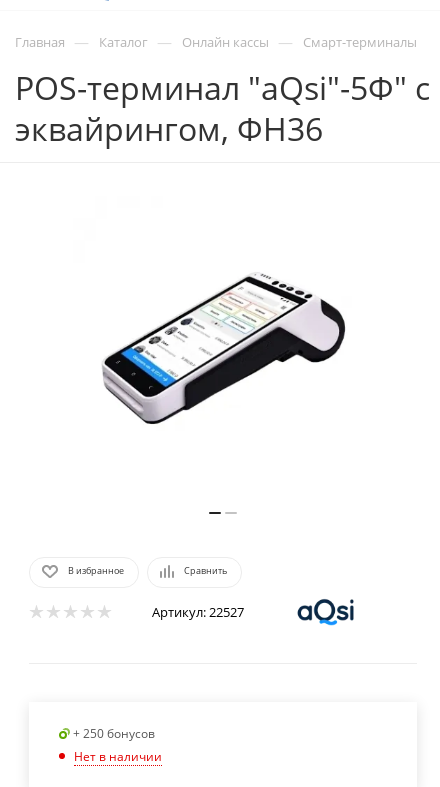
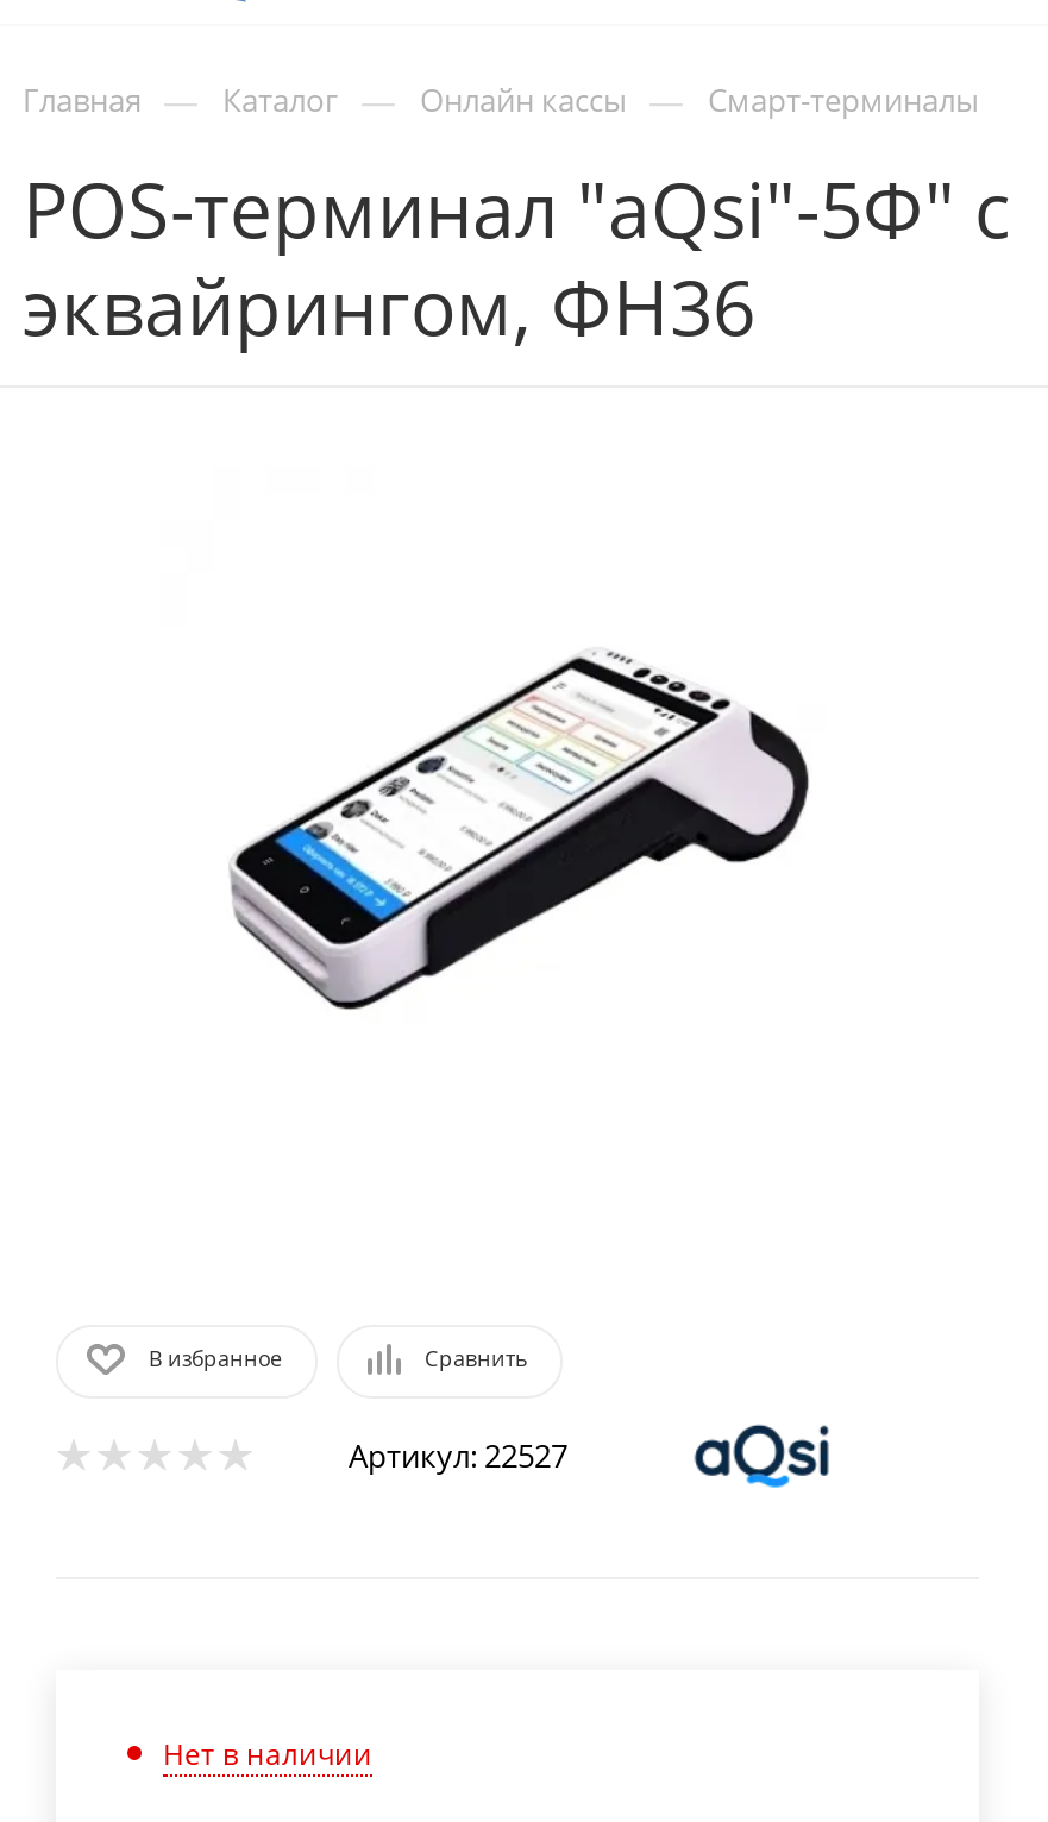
- + 250 бонусов
